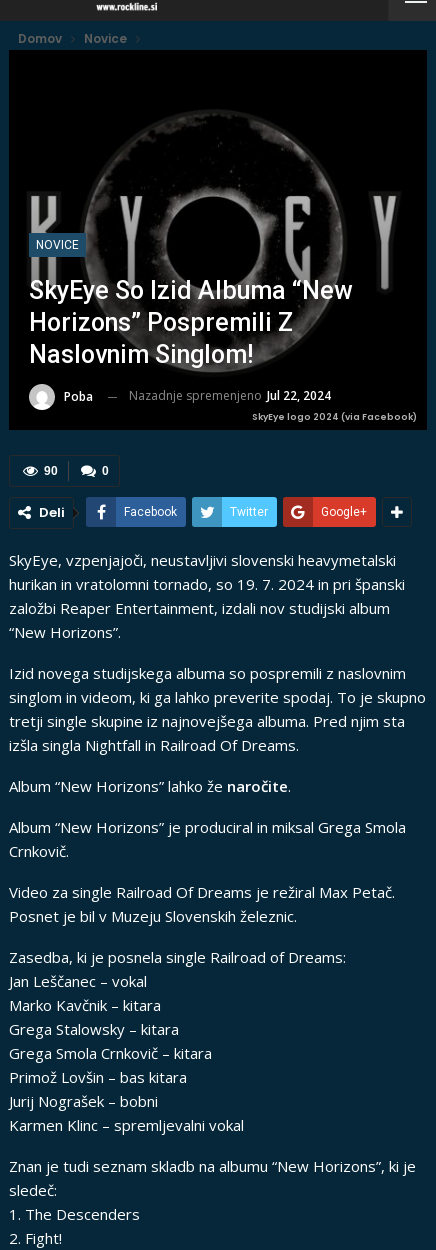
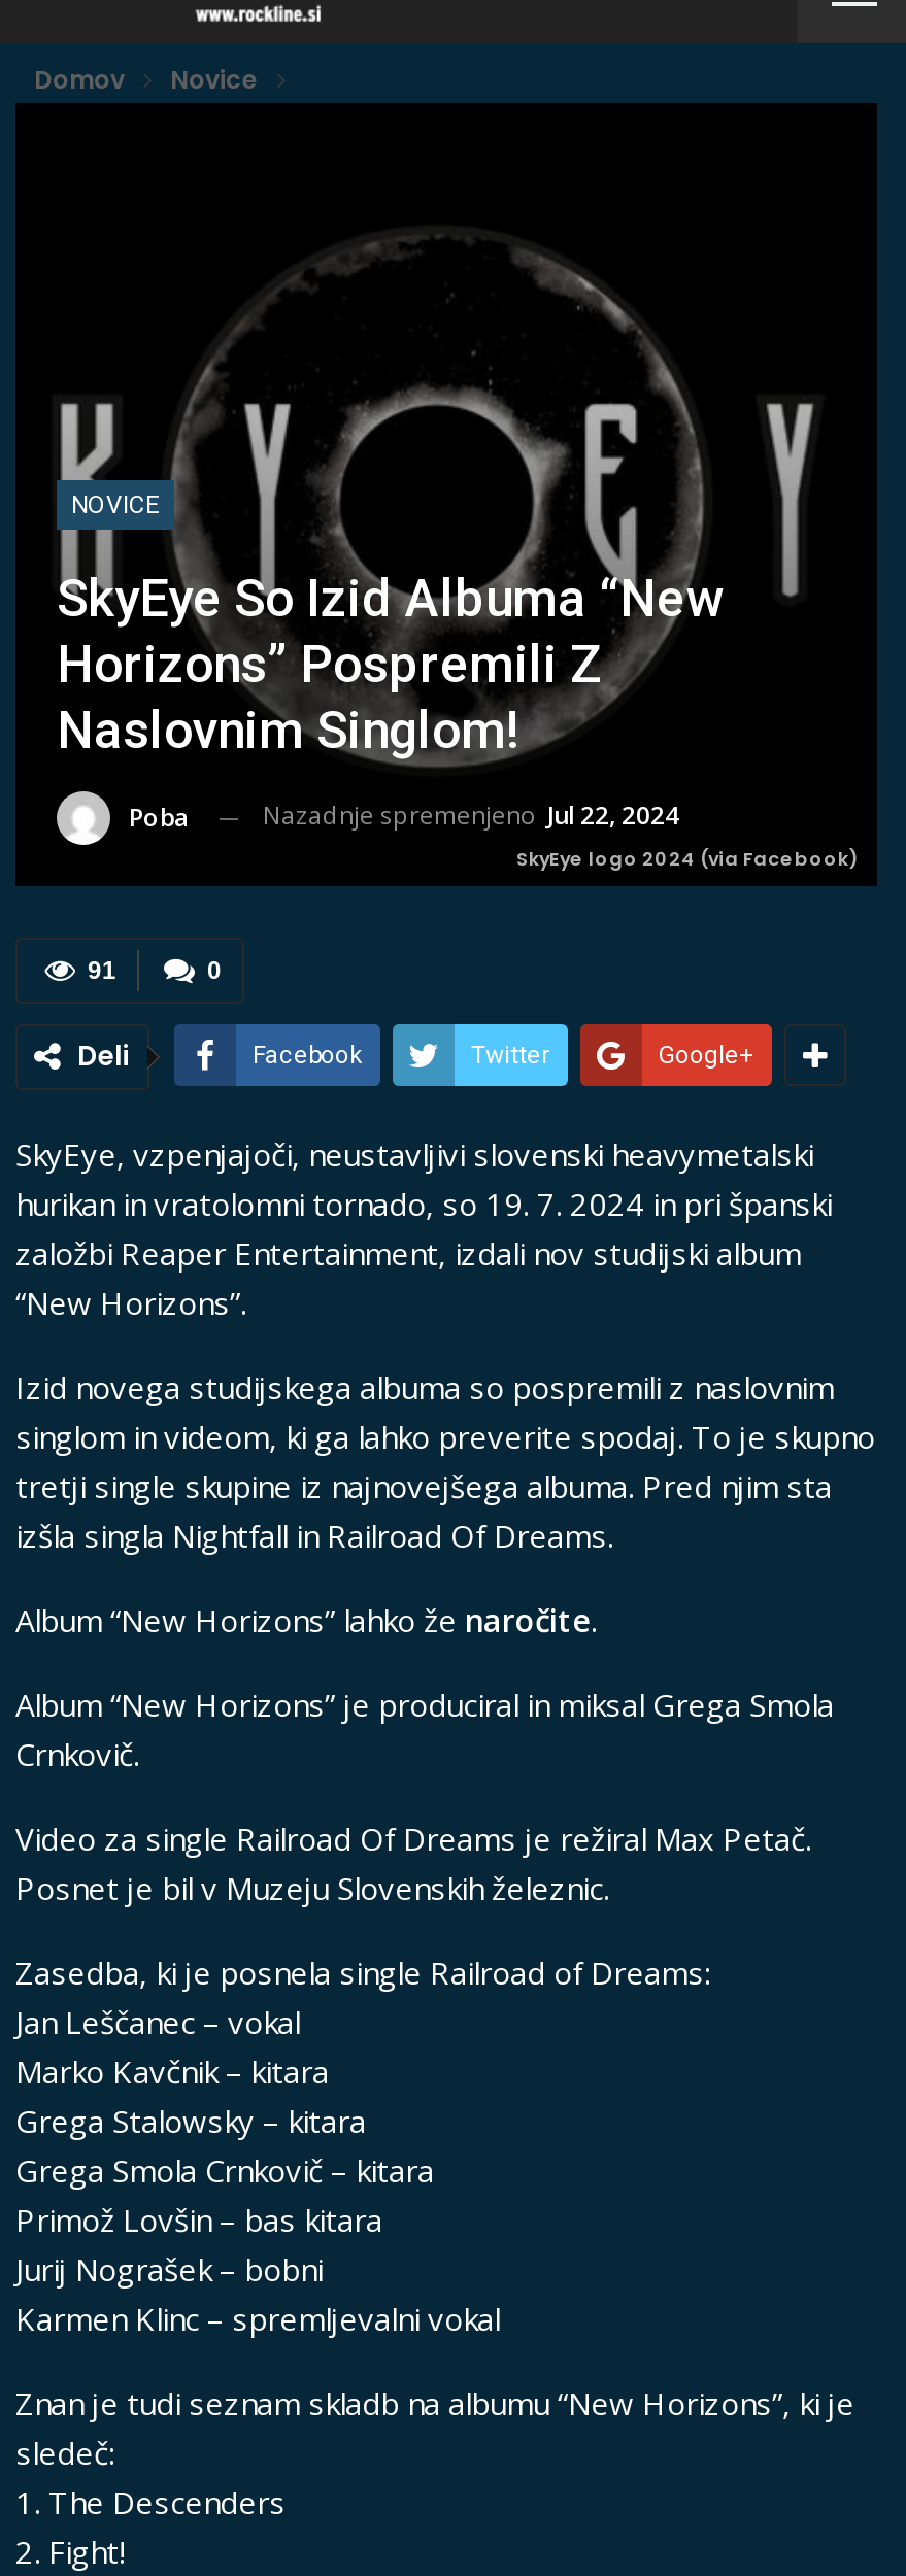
- 90
+ 91
